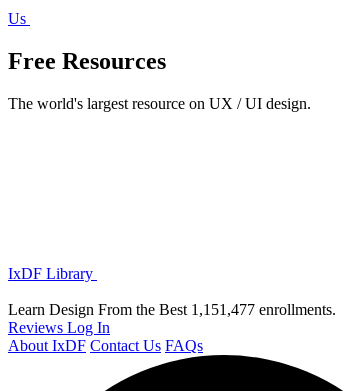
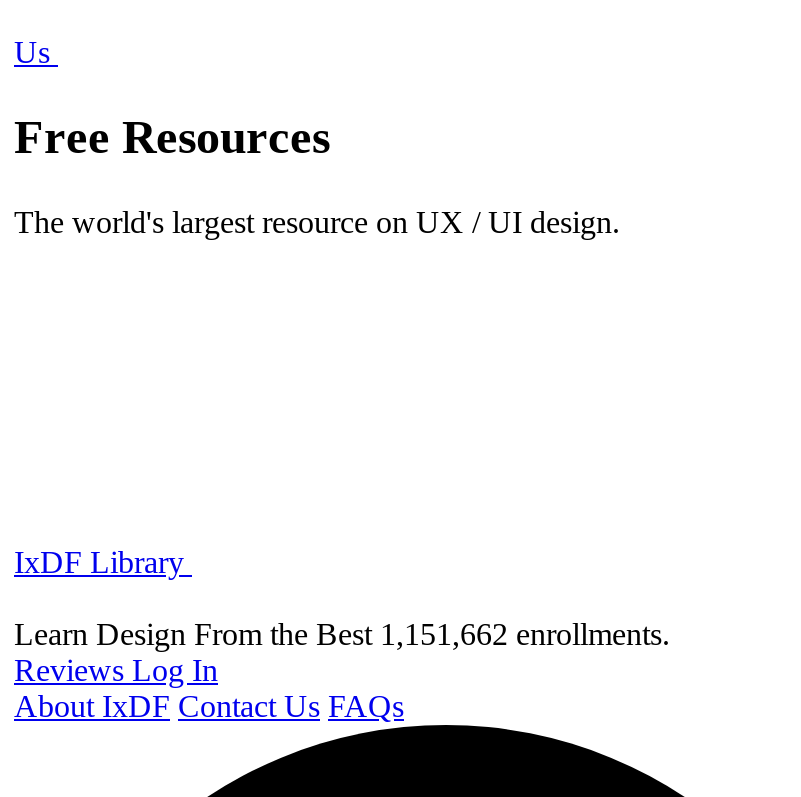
- Learn Design From the Best 1,151,477 enrollments.
+ Learn Design From the Best 1,151,662 enrollments.
